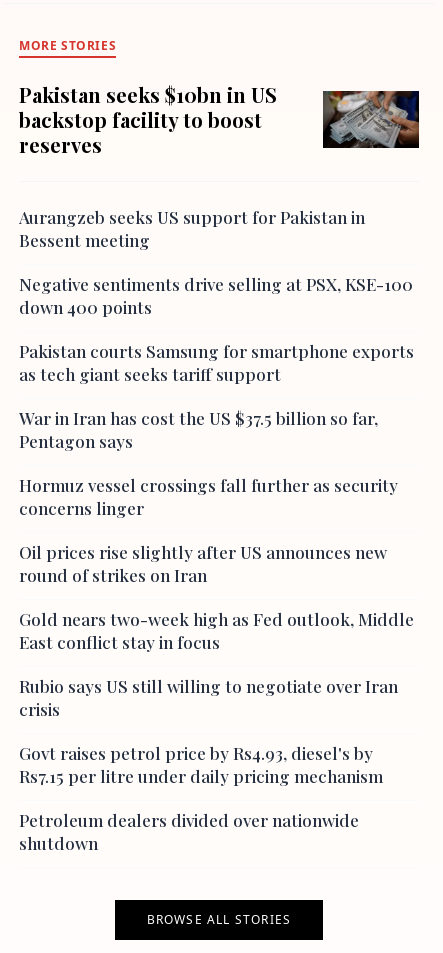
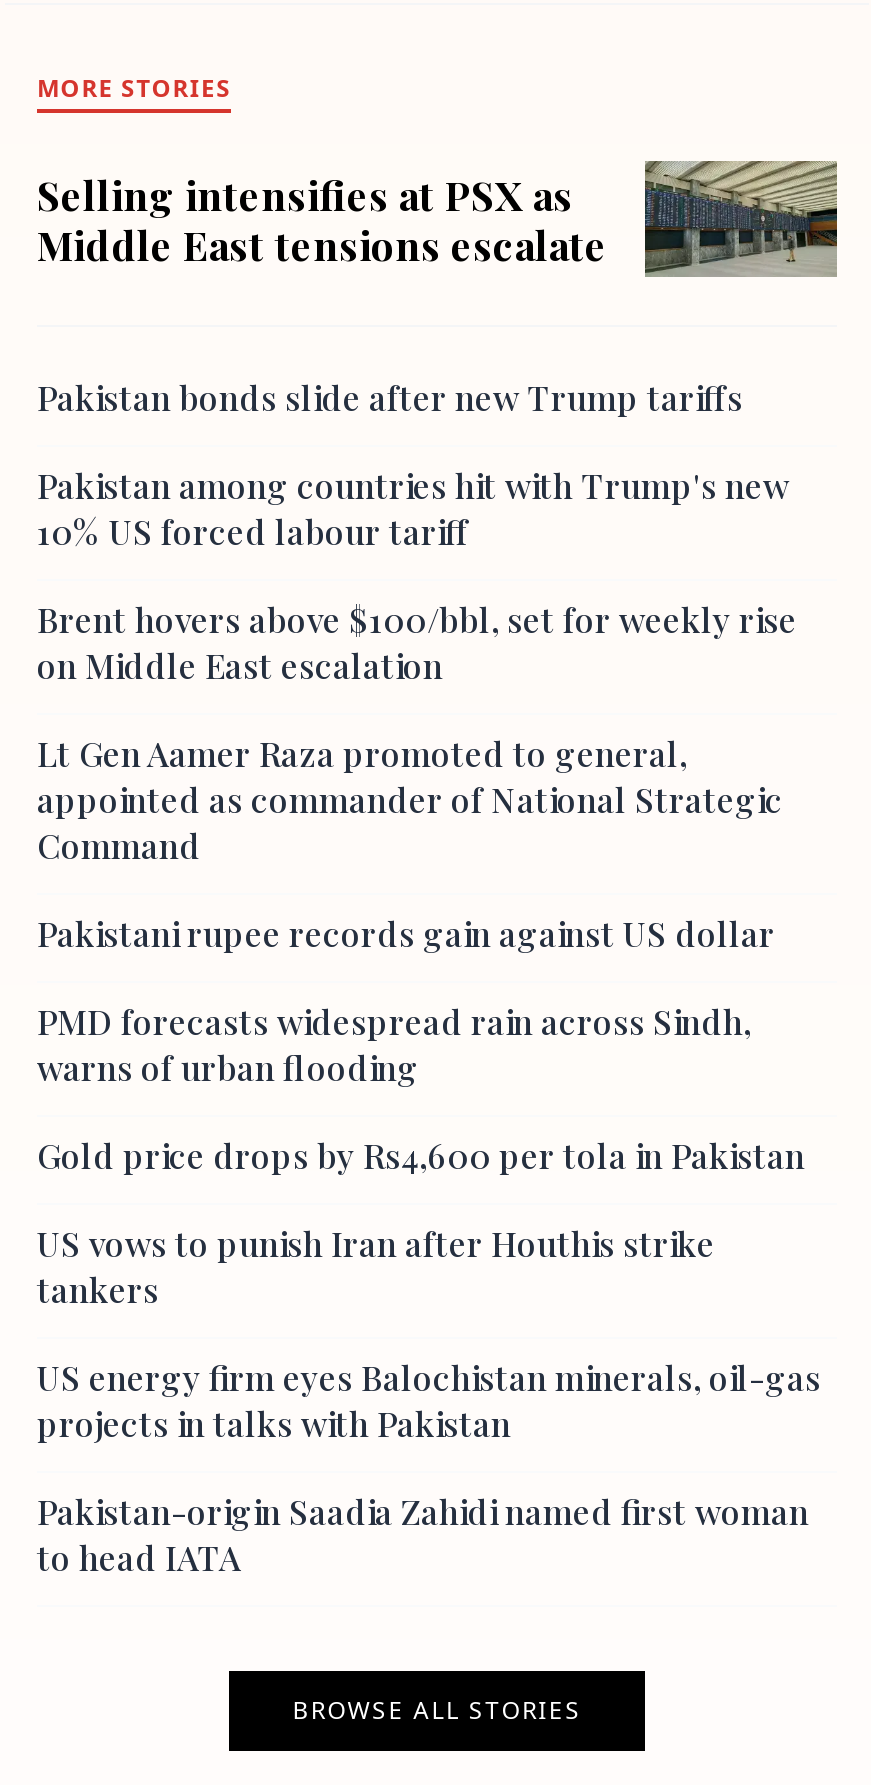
- Pakistan seeks $10bn in US
- backstop facility to boost
- reserves
+ Selling intensifies at PSX as
+ Middle East tensions escalate

- [image]
+ [image]

- Aurangzeb seeks US support for Pakistan in
- Bessent meeting
+ Pakistan bonds slide after new Trump tariffs

- Negative sentiments drive selling at PSX, KSE-100
- down 400 points
+ Pakistan among countries hit with Trump's new
+ 10% US forced labour tariff

- Pakistan courts Samsung for smartphone exports
- as tech giant seeks tariff support
+ Brent hovers above $100/bbl, set for weekly rise
+ on Middle East escalation

- War in Iran has cost the US $37.5 billion so far,
- Pentagon says
+ Lt Gen Aamer Raza promoted to general,
+ appointed as commander of National Strategic
+ Command

- Hormuz vessel crossings fall further as security
- concerns linger
+ Pakistani rupee records gain against US dollar

- Oil prices rise slightly after US announces new
- round of strikes on Iran
+ PMD forecasts widespread rain across Sindh,
+ warns of urban flooding

- Gold nears two-week high as Fed outlook, Middle
- East conflict stay in focus
+ Gold price drops by Rs4,600 per tola in Pakistan

- Rubio says US still willing to negotiate over Iran
- crisis
+ US vows to punish Iran after Houthis strike
+ tankers

- Govt raises petrol price by Rs4.93, diesel's by
- Rs7.15 per litre under daily pricing mechanism
+ US energy firm eyes Balochistan minerals, oil-gas
+ projects in talks with Pakistan

- Petroleum dealers divided over nationwide
- shutdown
+ Pakistan-origin Saadia Zahidi named first woman
+ to head IATA
